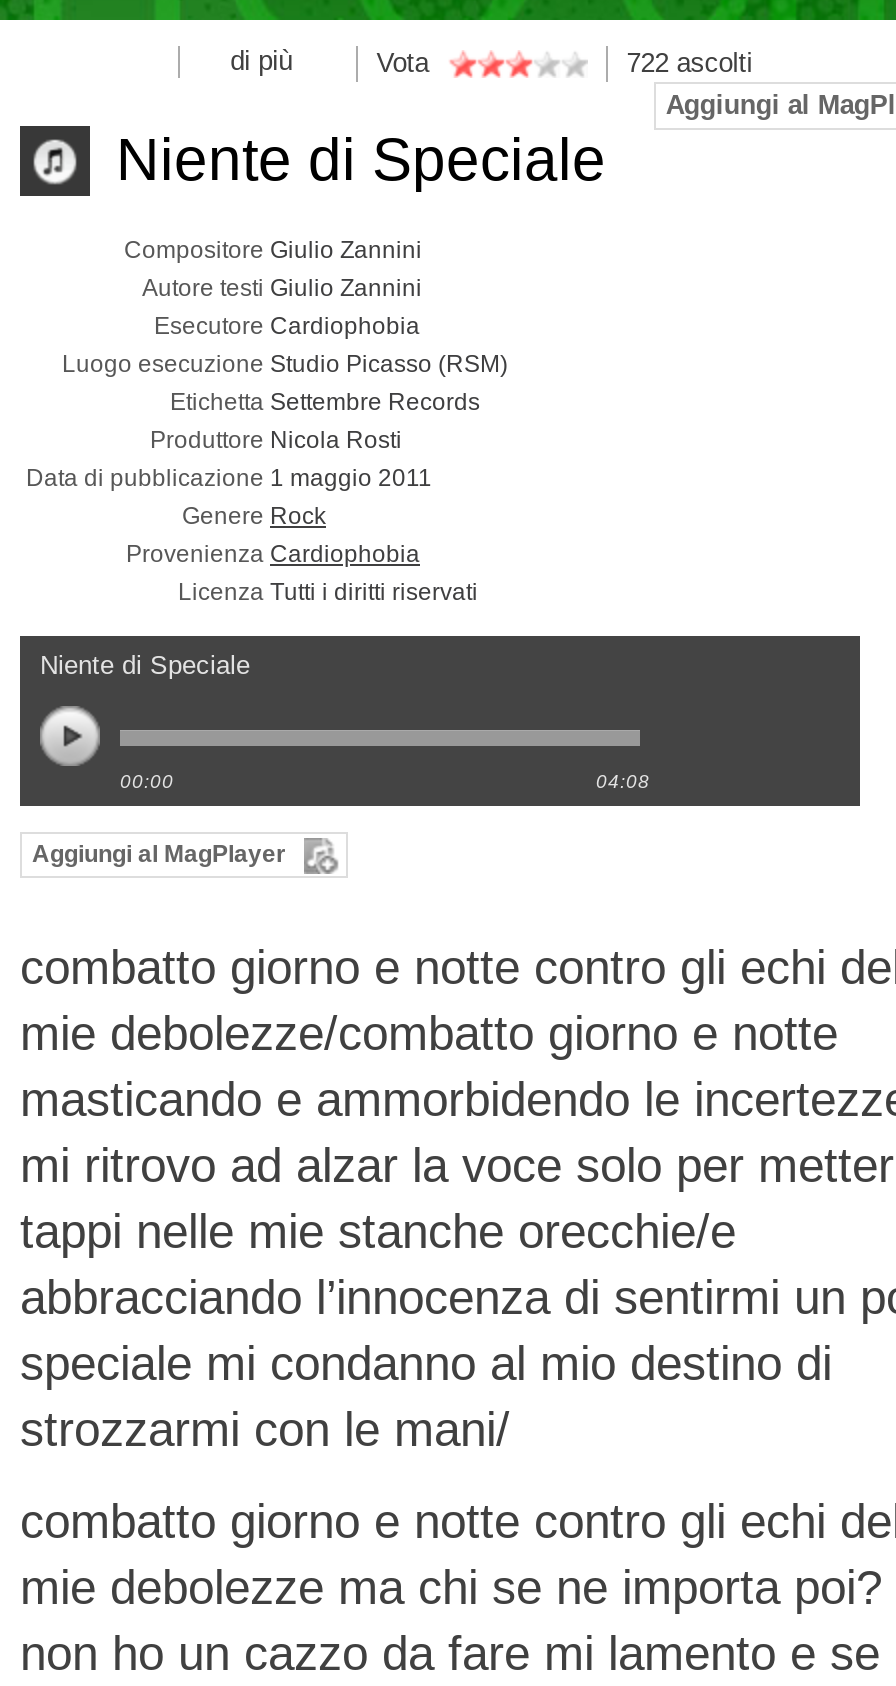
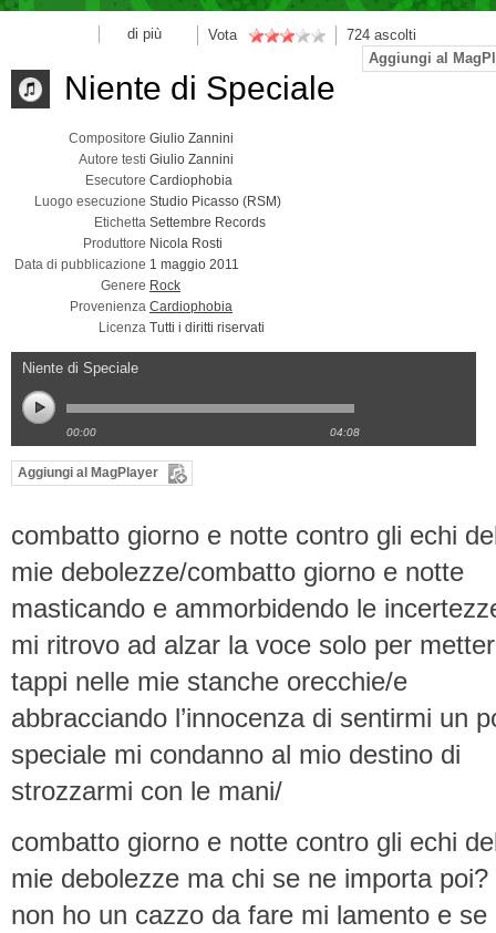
- 722 ascolti
+ 724 ascolti
